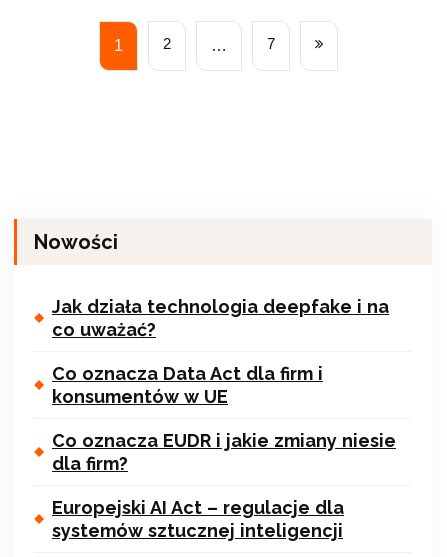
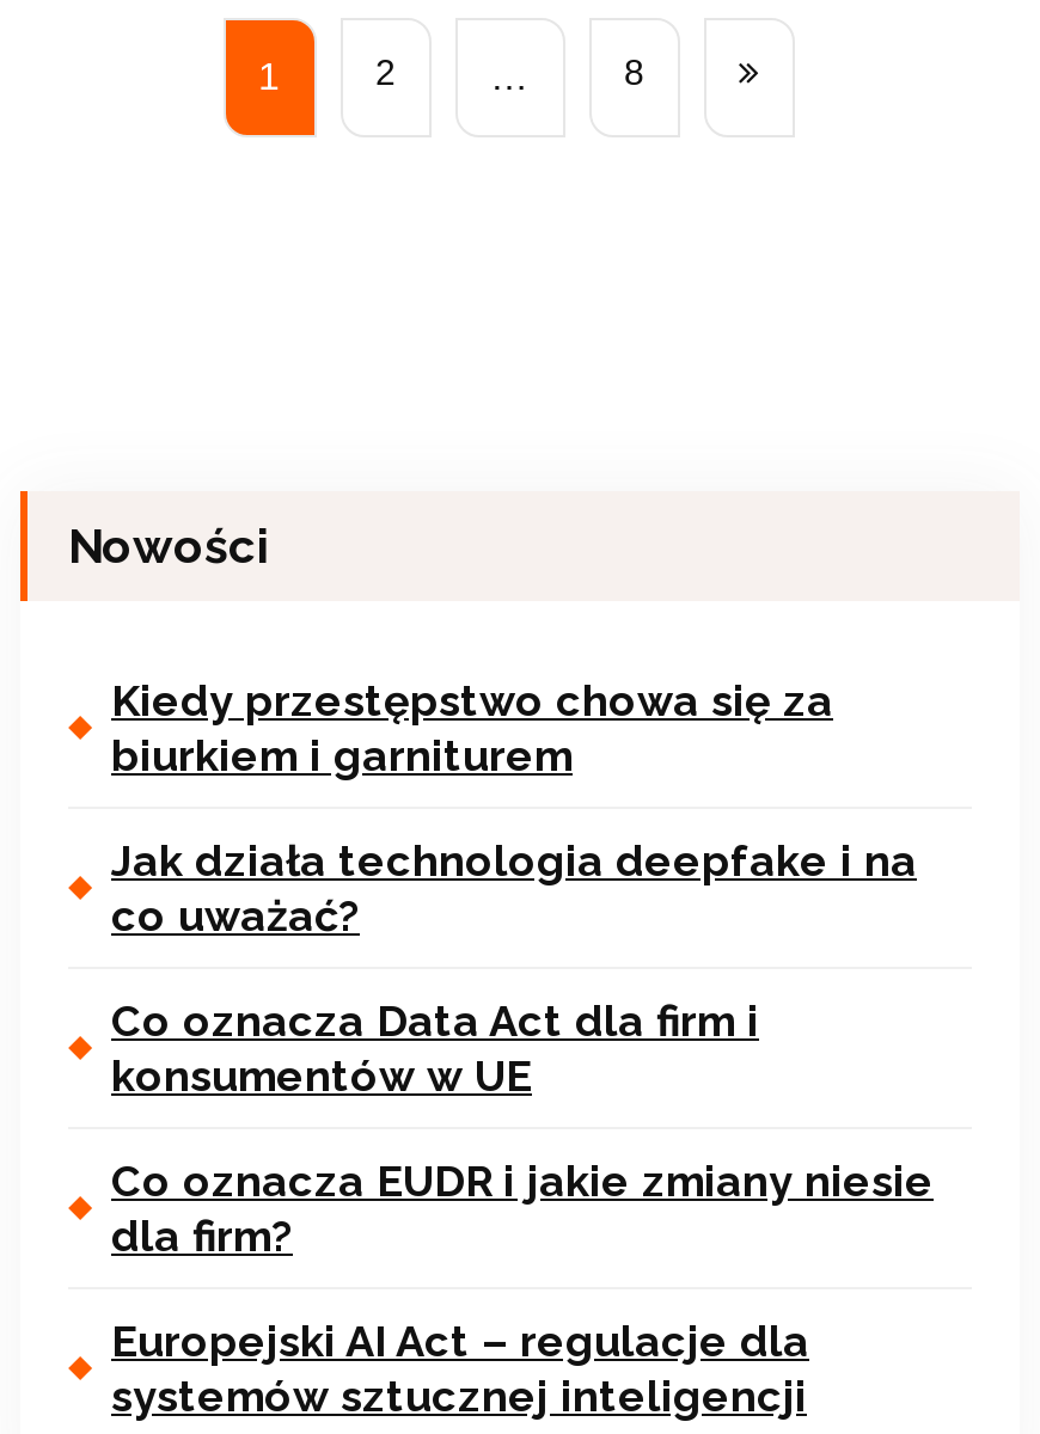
- 7
+ 8

+ Kiedy przestępstwo chowa się za
+ biurkiem i garniturem
